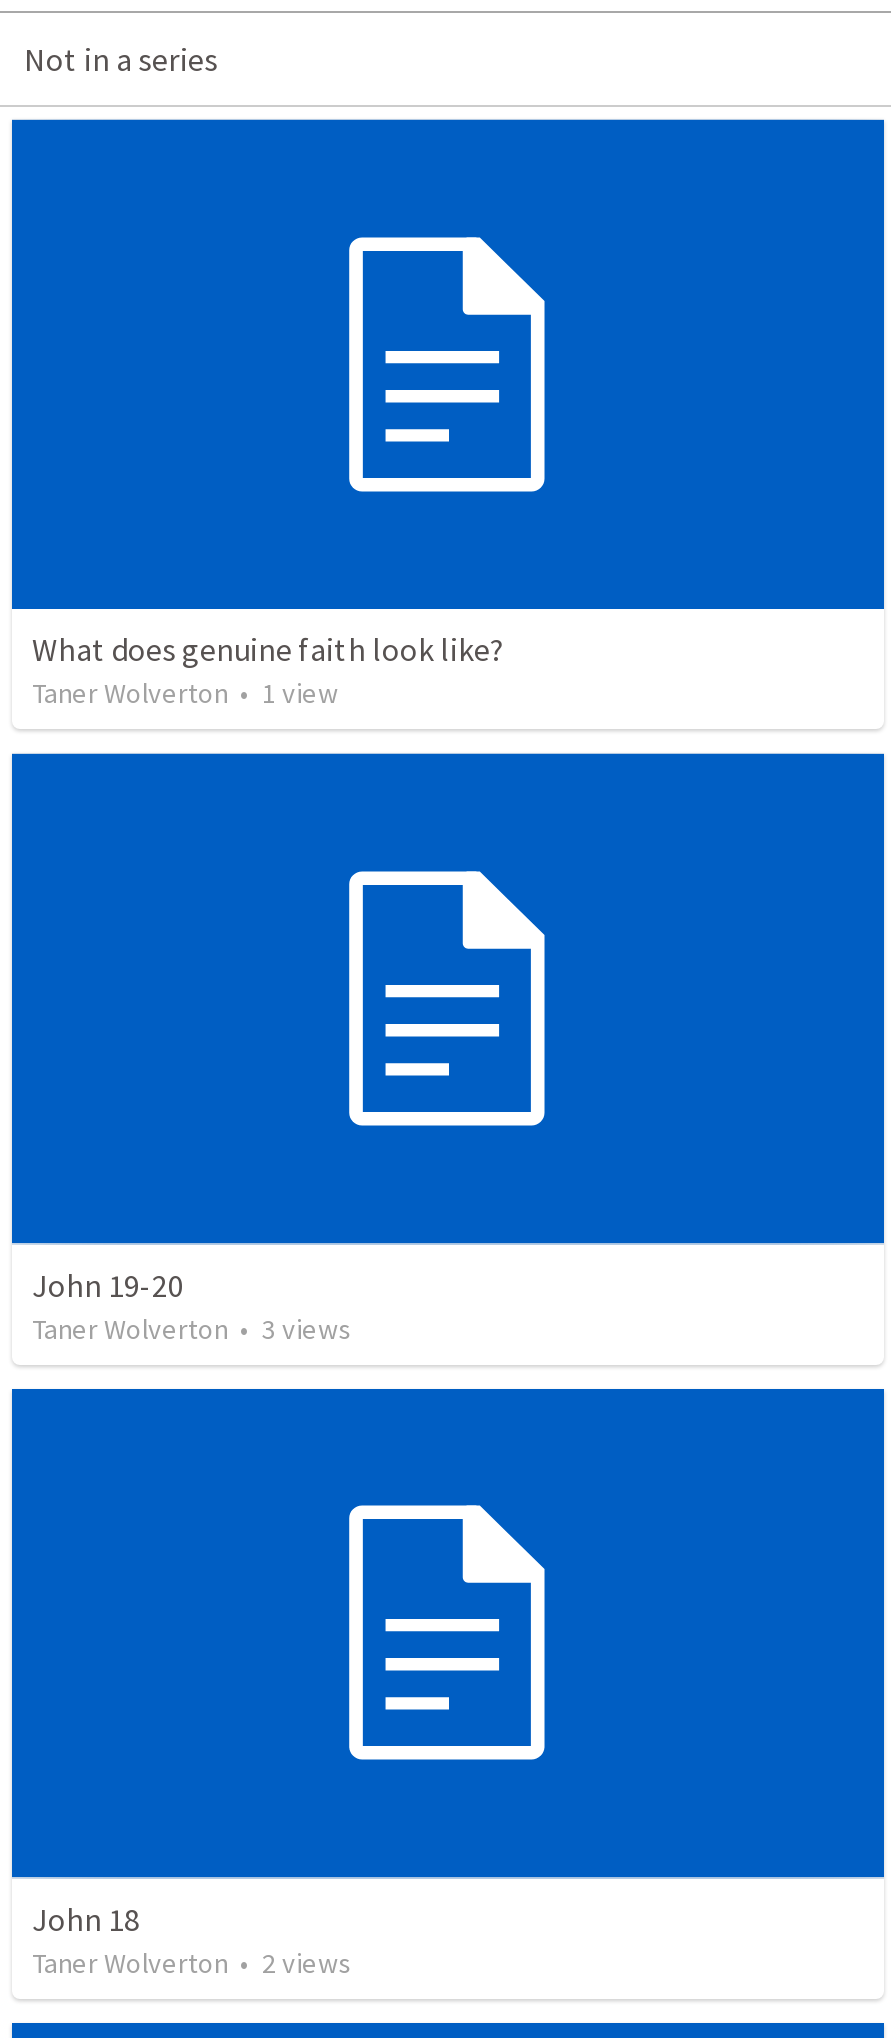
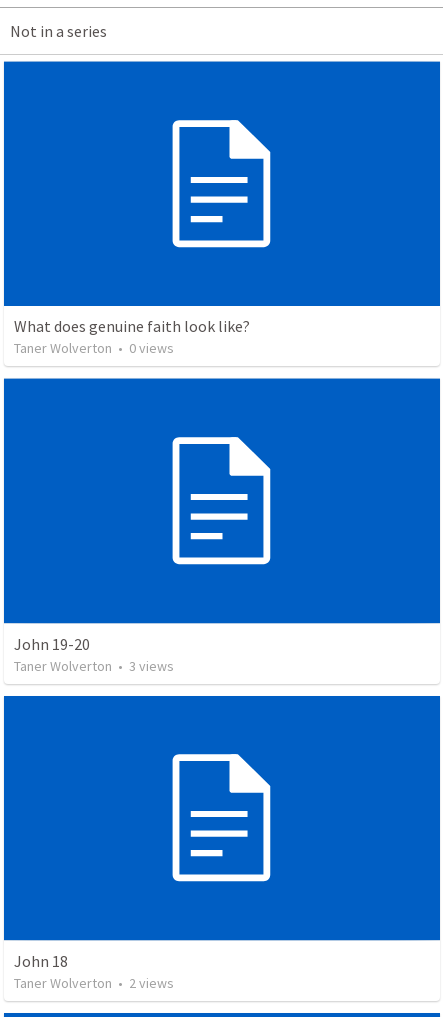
- Taner Wolverton • 1 view
+ Taner Wolverton • 0 views
